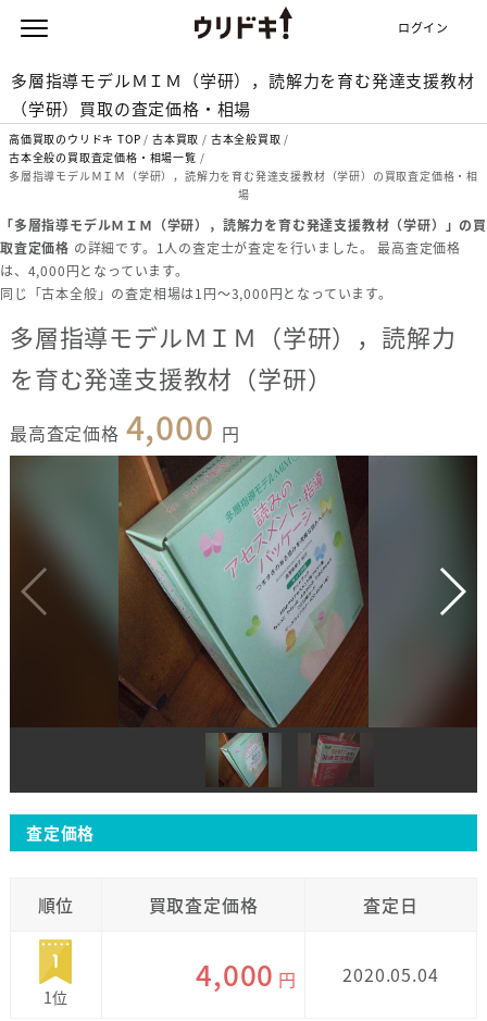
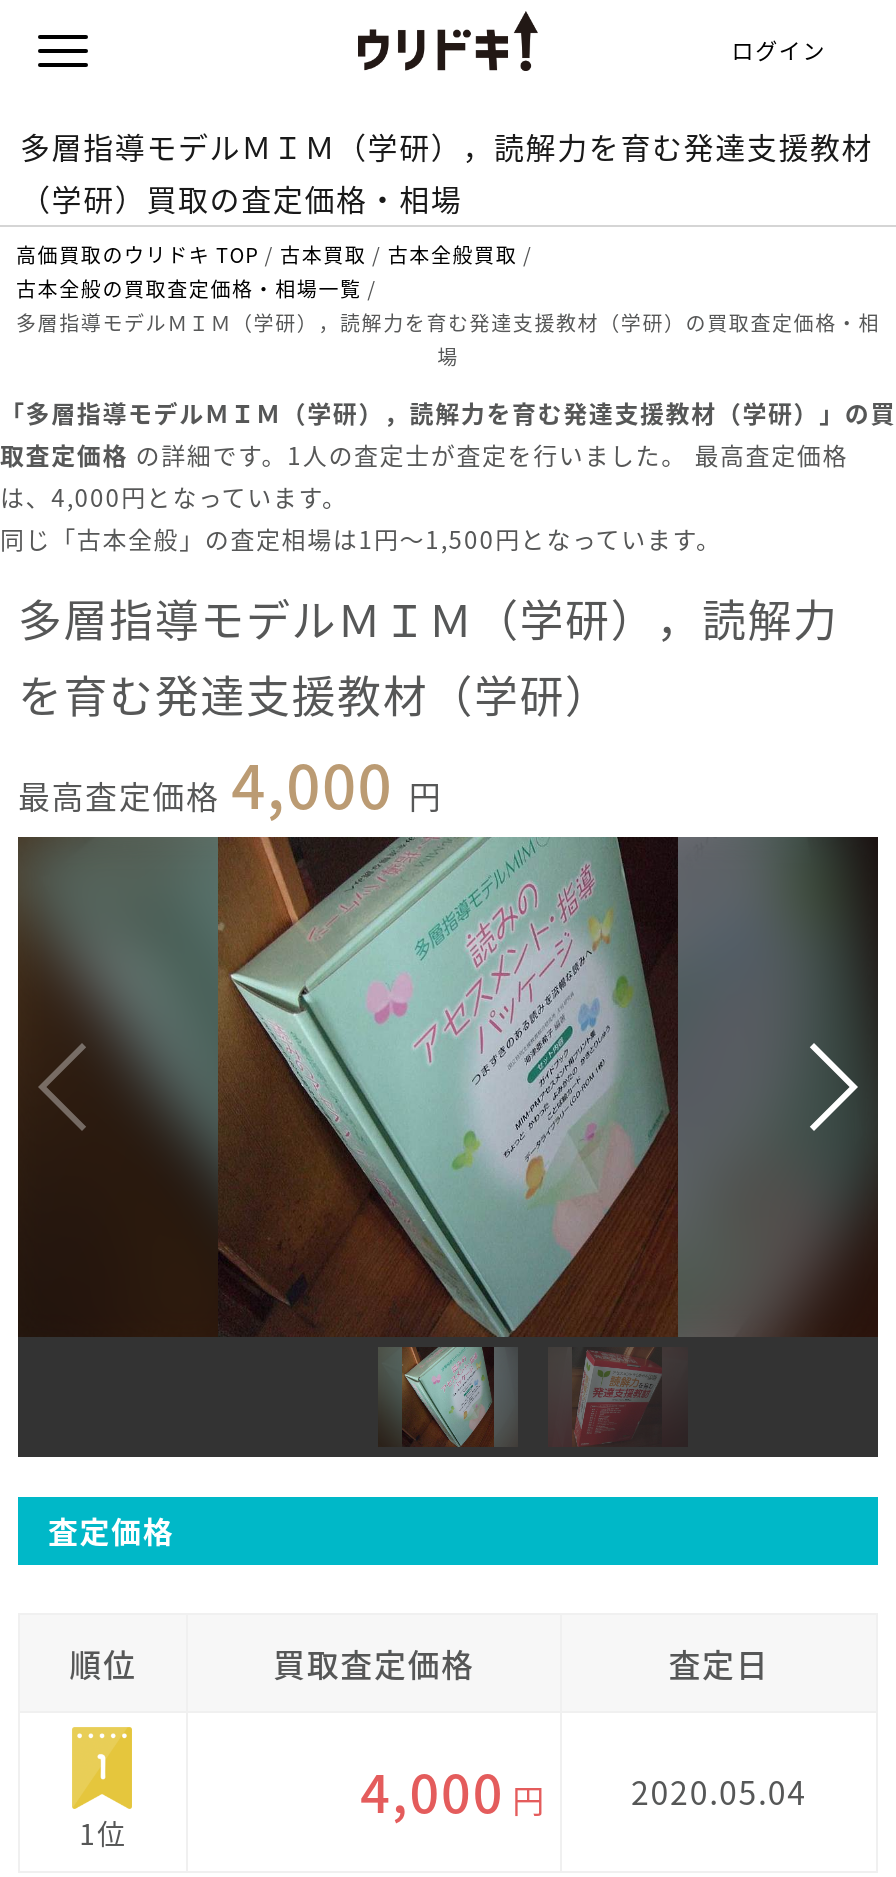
- 同じ「古本全般」の査定相場は1円〜3,000円となっています。
+ 同じ「古本全般」の査定相場は1円〜1,500円となっています。
